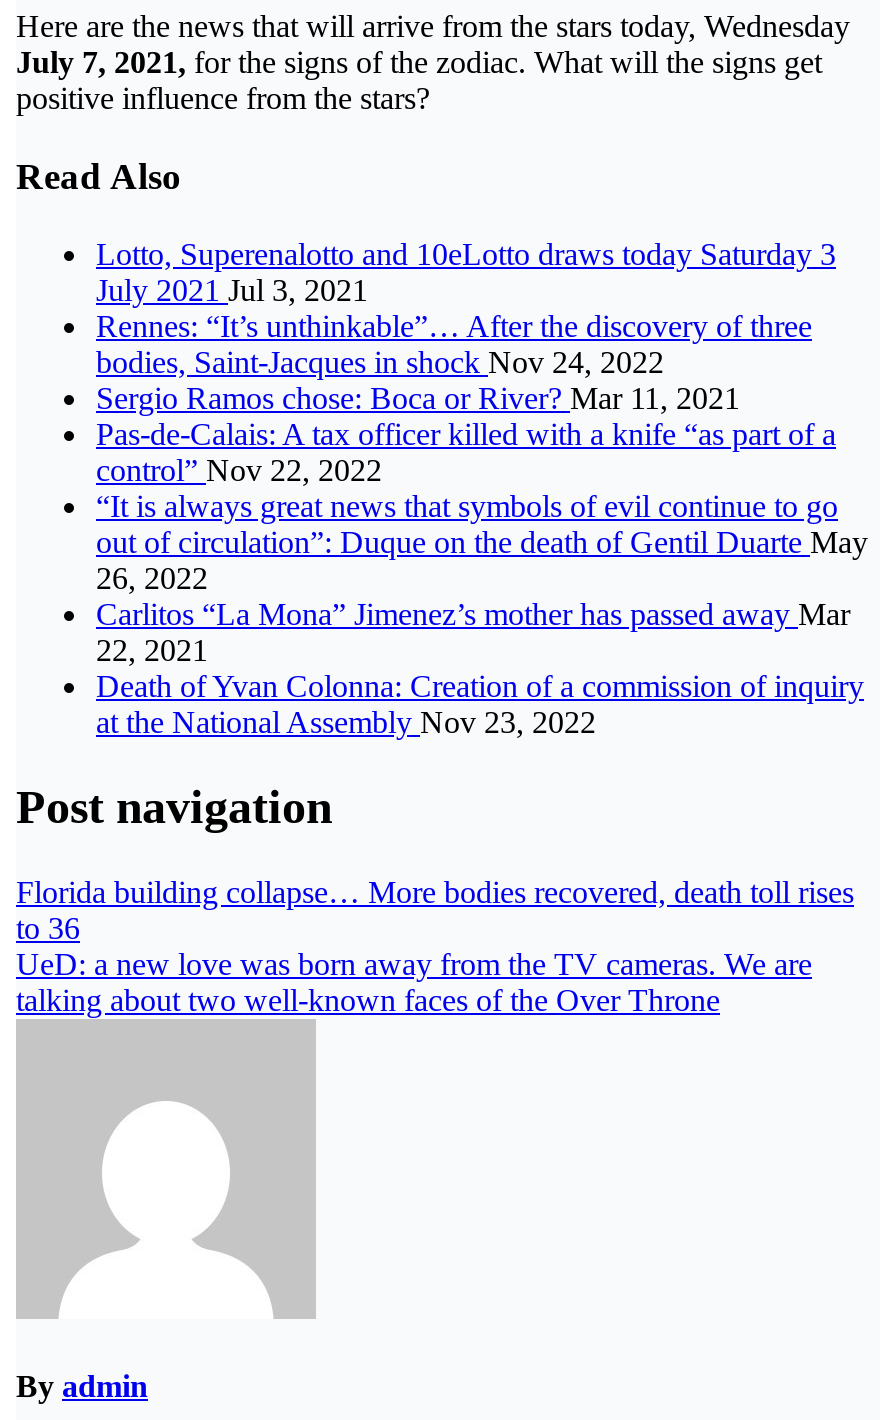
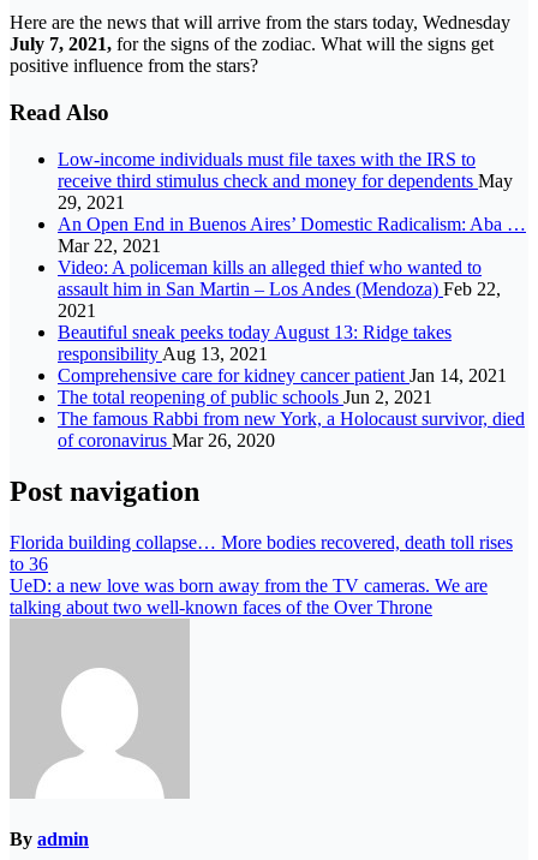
- Lotto, Superenalotto and 10eLotto draws today Saturday 3
- July 2021 Jul 3, 2021
- Rennes: “It’s unthinkable”… After the discovery of three
- bodies, Saint-Jacques in shock Nov 24, 2022
- Sergio Ramos chose: Boca or River? Mar 11, 2021
- Pas-de-Calais: A tax officer killed with a knife “as part of a
- control” Nov 22, 2022
- “It is always great news that symbols of evil continue to go
- out of circulation”: Duque on the death of Gentil Duarte May
- 26, 2022
- Carlitos “La Mona” Jimenez’s mother has passed away Mar
- 22, 2021
- Death of Yvan Colonna: Creation of a commission of inquiry
- at the National Assembly Nov 23, 2022
+ Low-income individuals must file taxes with the IRS to
+ receive third stimulus check and money for dependents May
+ 29, 2021
+ An Open End in Buenos Aires’ Domestic Radicalism: Aba …
+ Mar 22, 2021
+ Video: A policeman kills an alleged thief who wanted to
+ assault him in San Martin – Los Andes (Mendoza) Feb 22,
+ 2021
+ Beautiful sneak peeks today August 13: Ridge takes
+ responsibility Aug 13, 2021
+ Comprehensive care for kidney cancer patient Jan 14, 2021
+ The total reopening of public schools Jun 2, 2021
+ The famous Rabbi from new York, a Holocaust survivor, died
+ of coronavirus Mar 26, 2020
